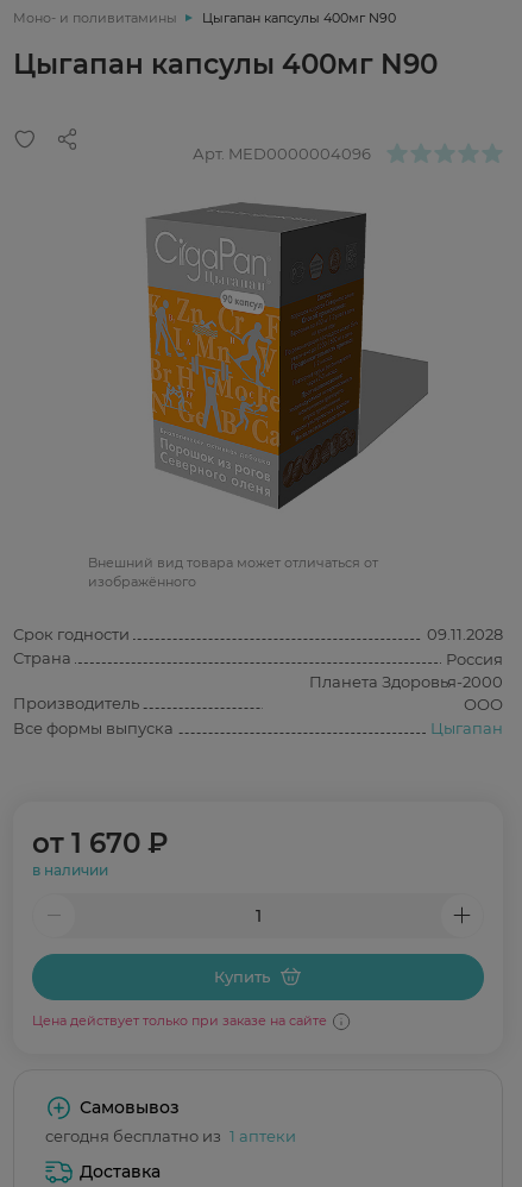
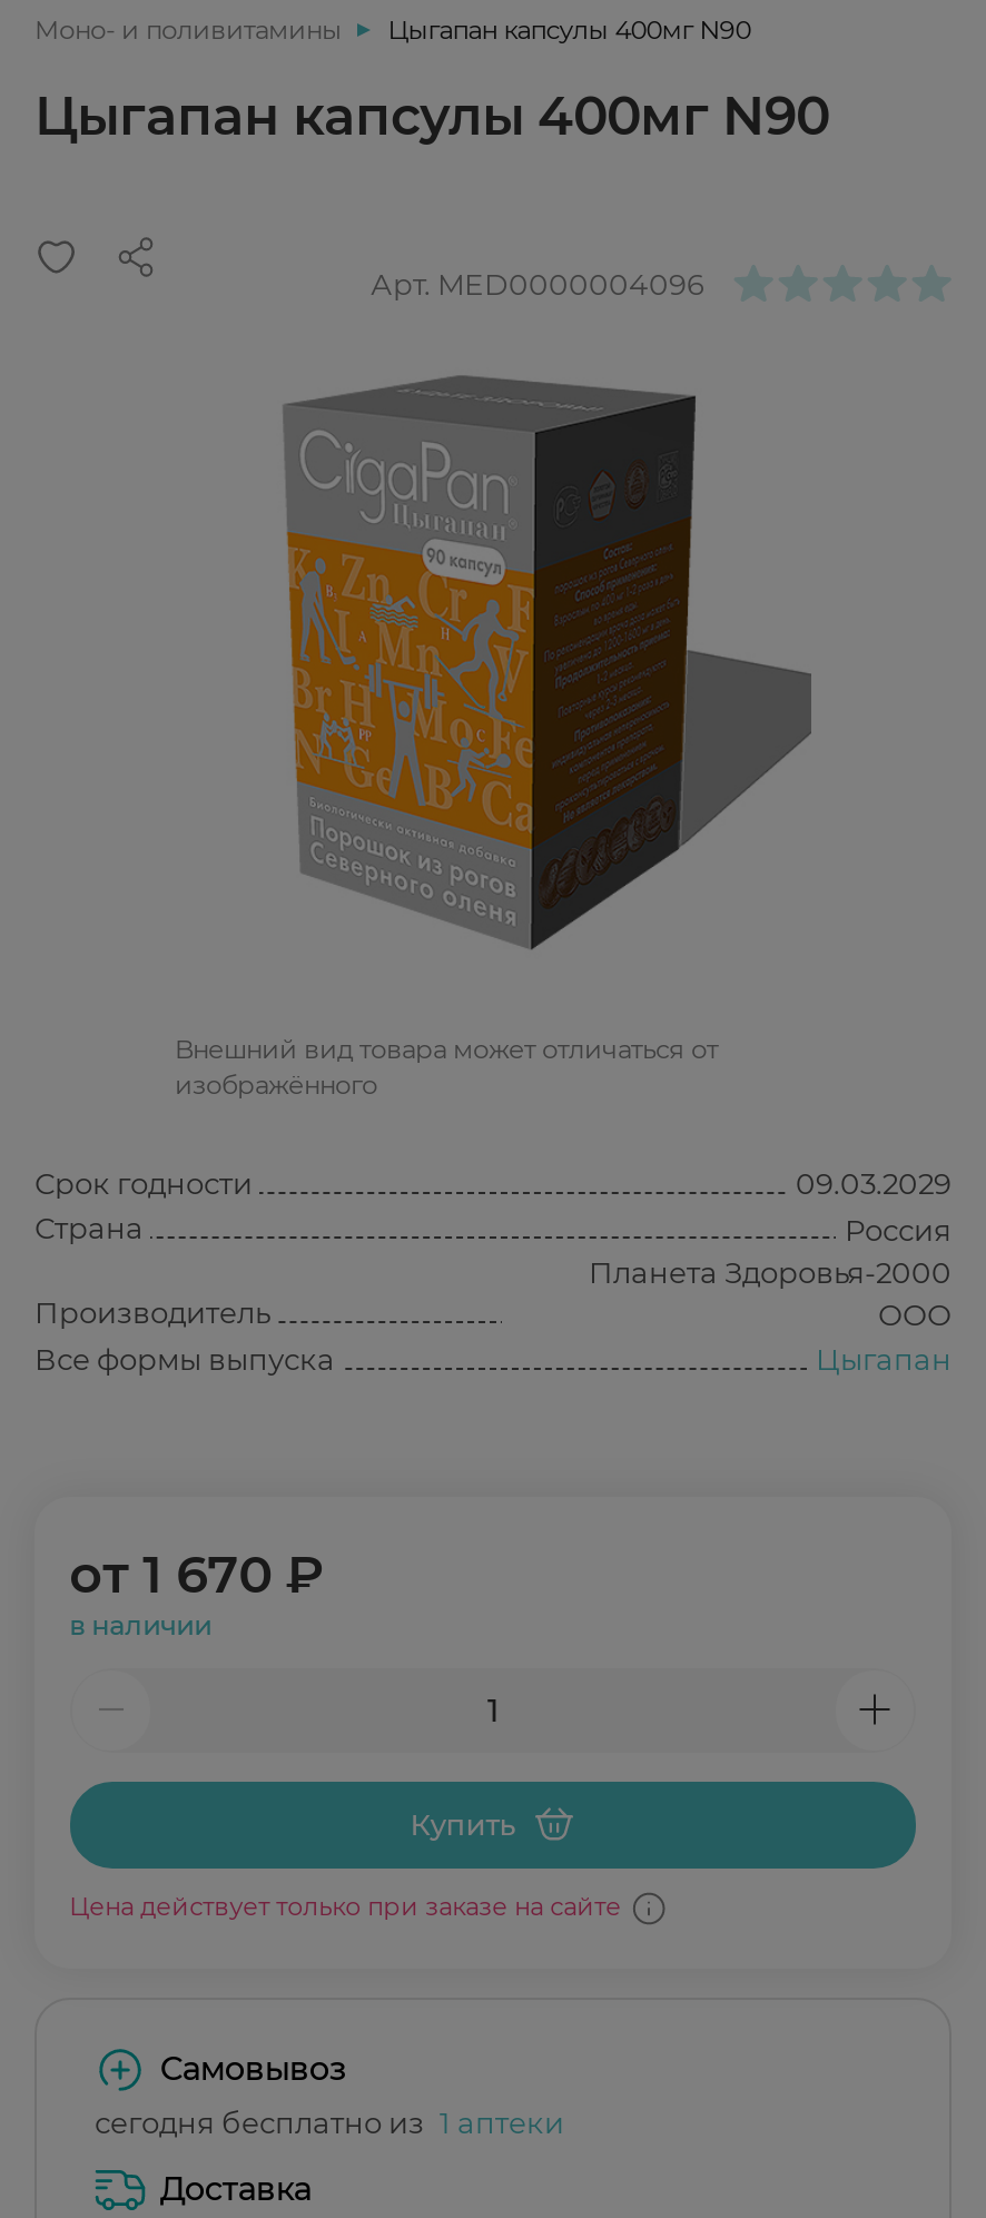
- 09.11.2028
+ 09.03.2029
